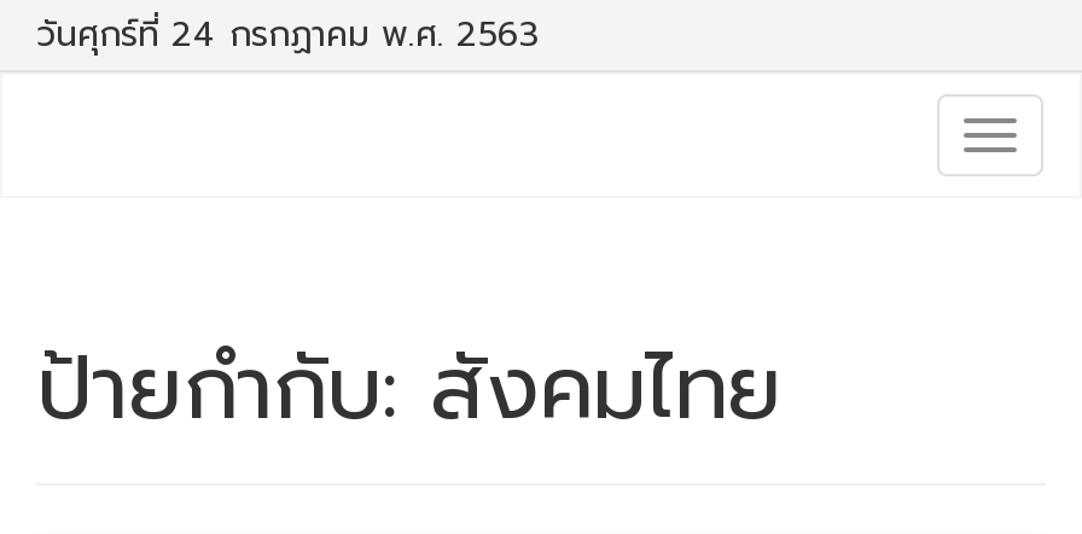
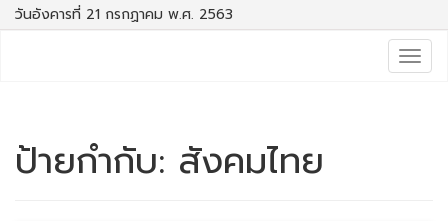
- วันศุกร์ที่ 24 กรกฏาคม พ.ศ. 2563
+ วันอังคารที่ 21 กรกฏาคม พ.ศ. 2563
